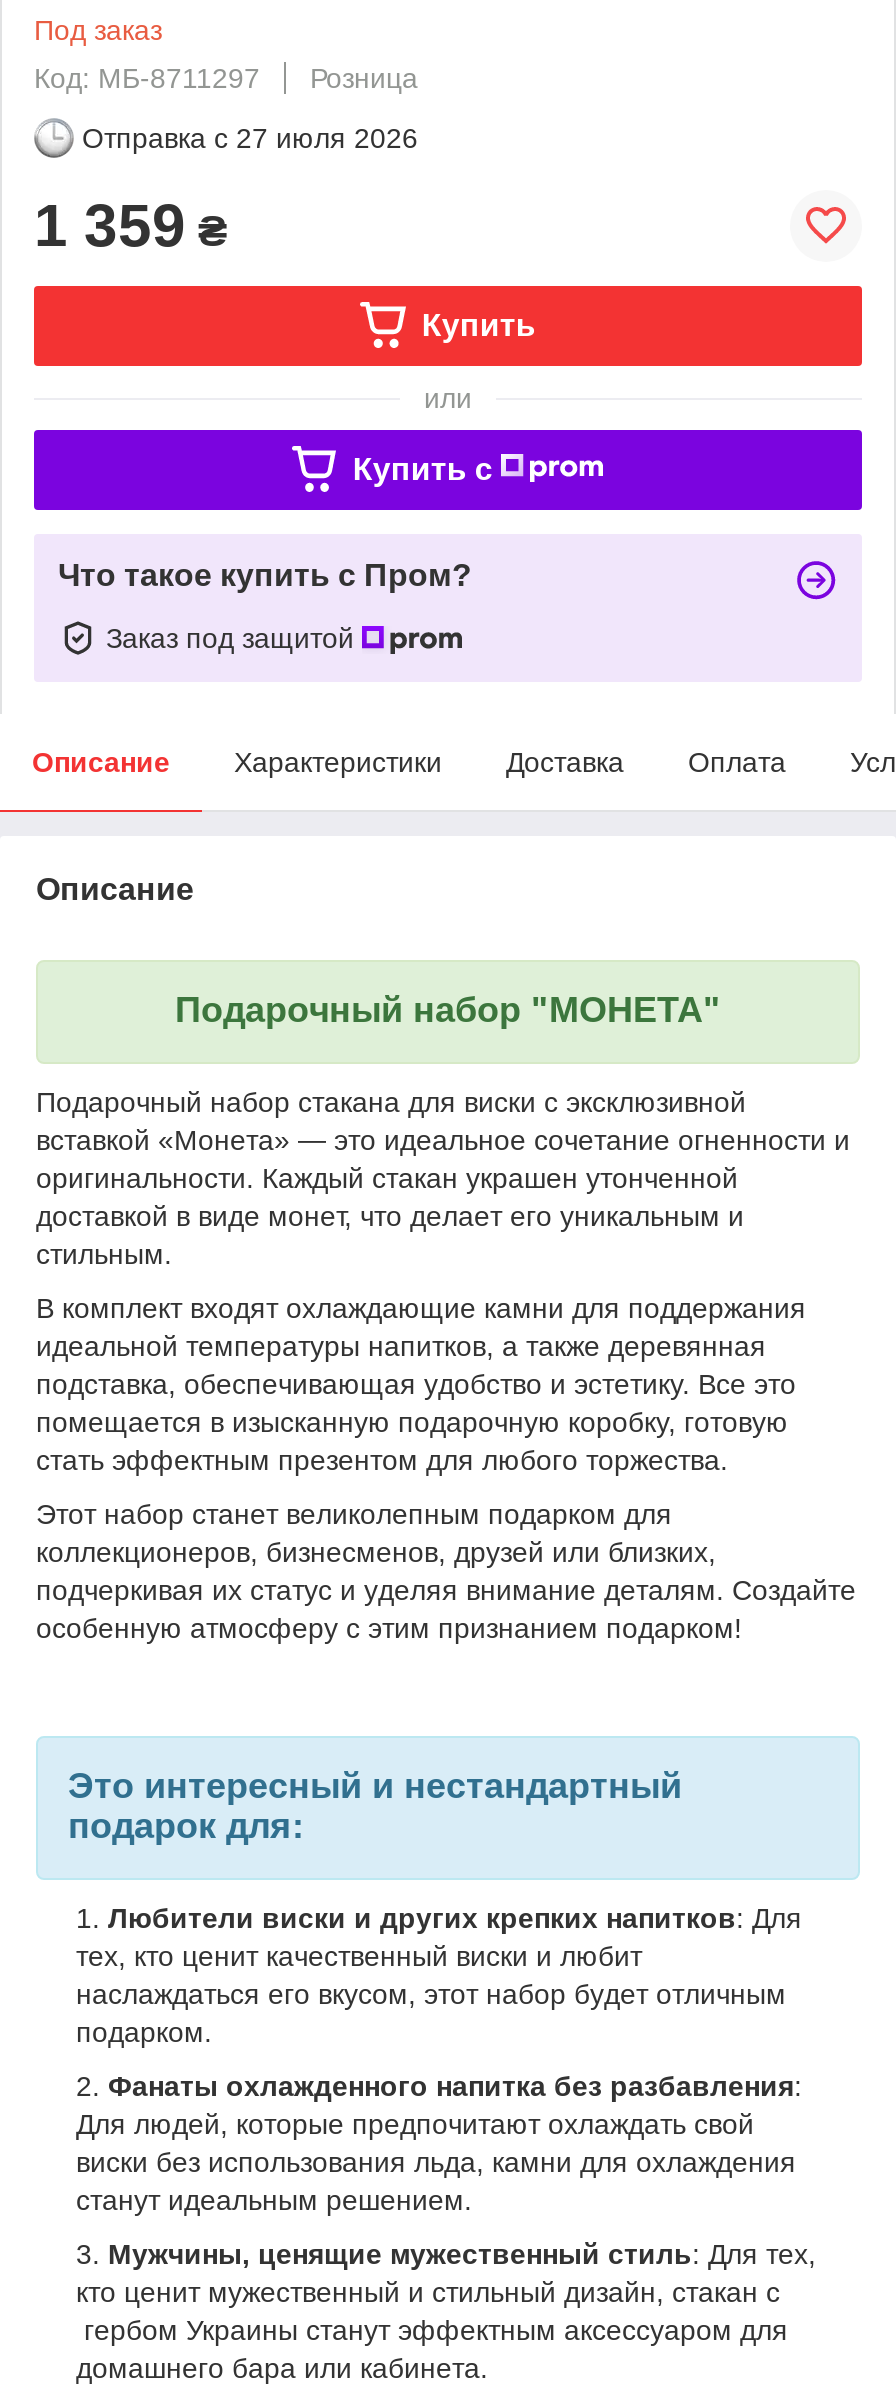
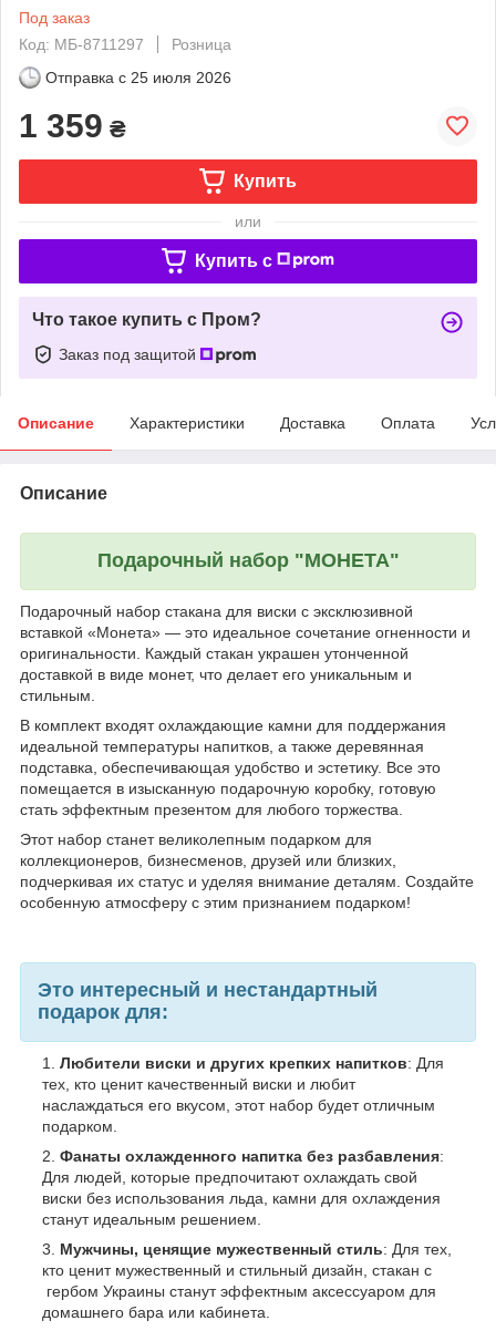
- Отправка с 27 июля 2026
+ Отправка с 25 июля 2026
